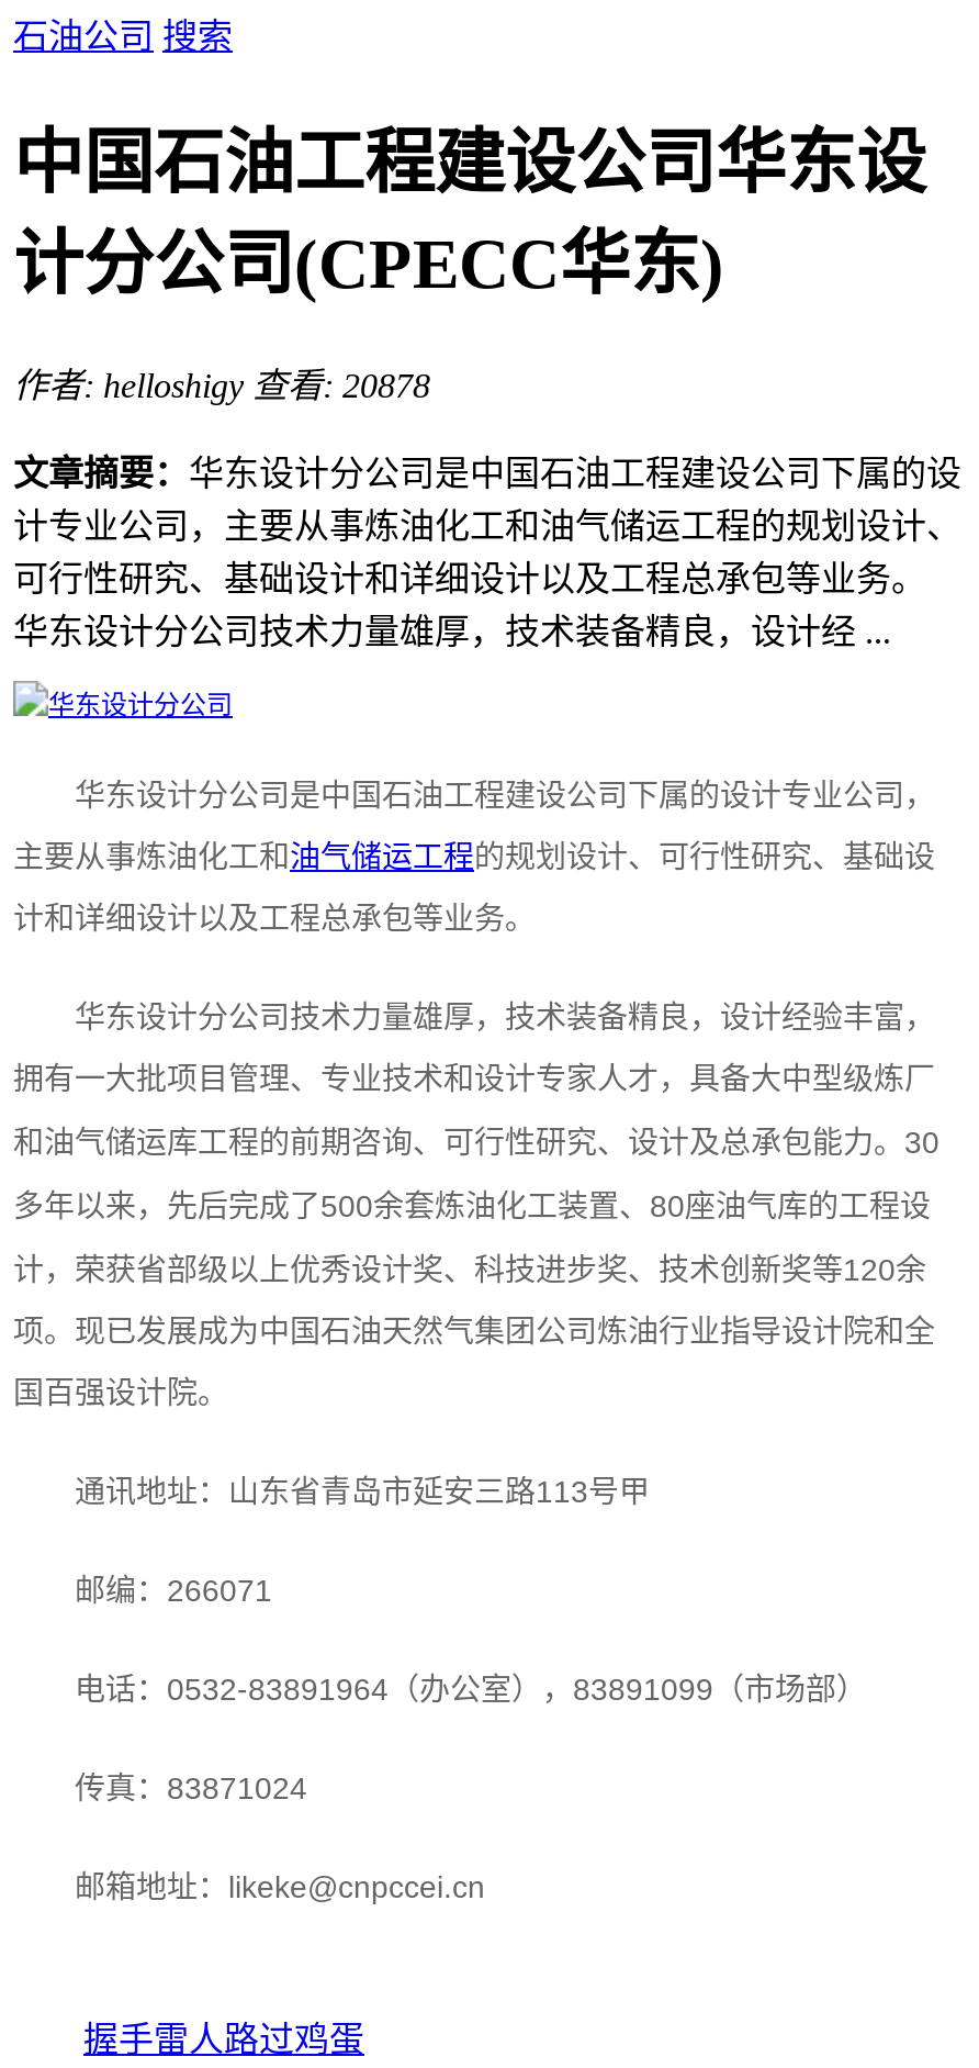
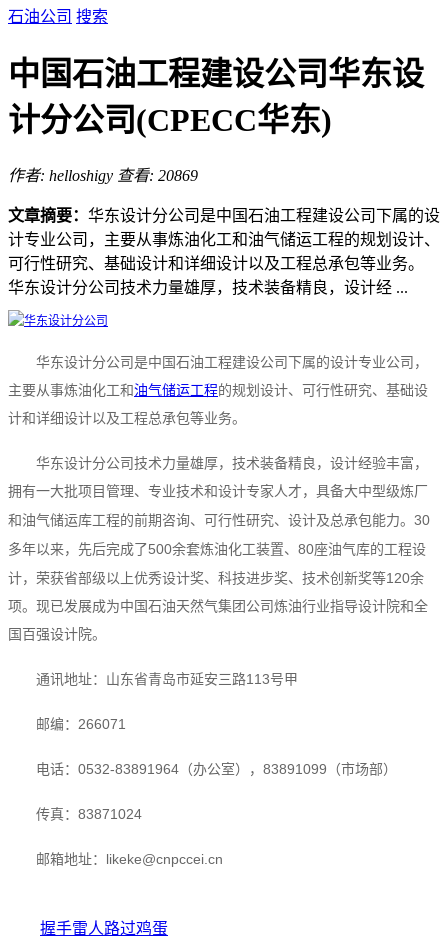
- 作者: helloshigy 查看: 20878
+ 作者: helloshigy 查看: 20869
